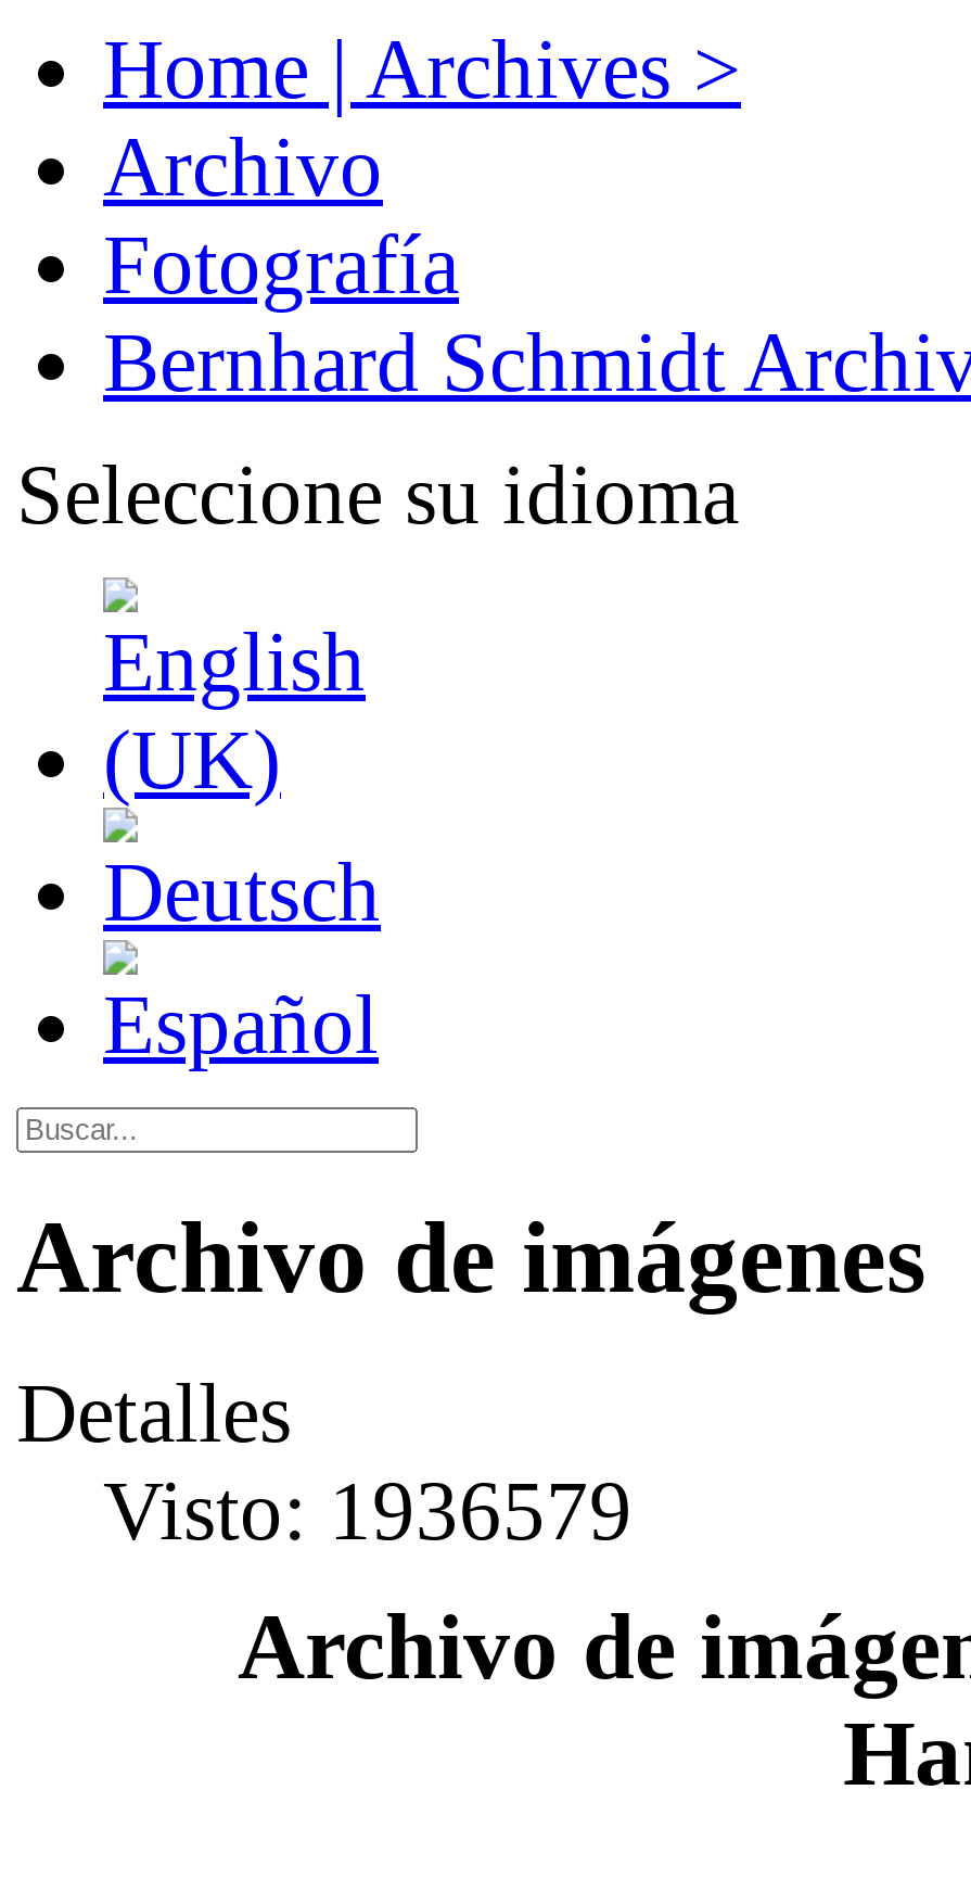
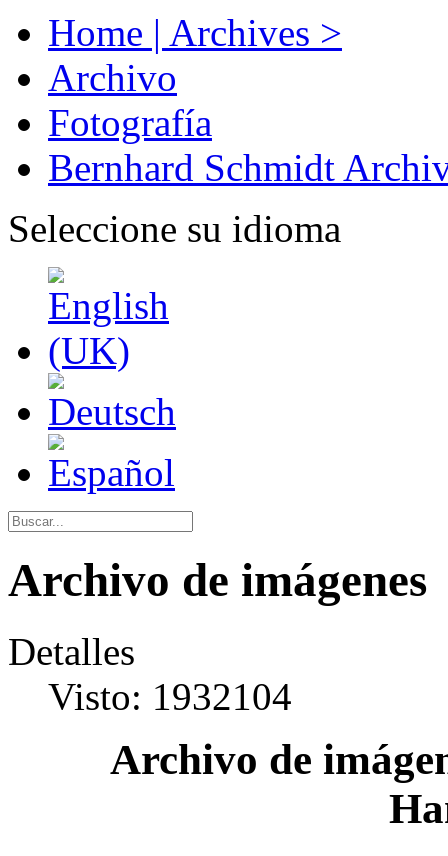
- Visto: 1936579
+ Visto: 1932104
